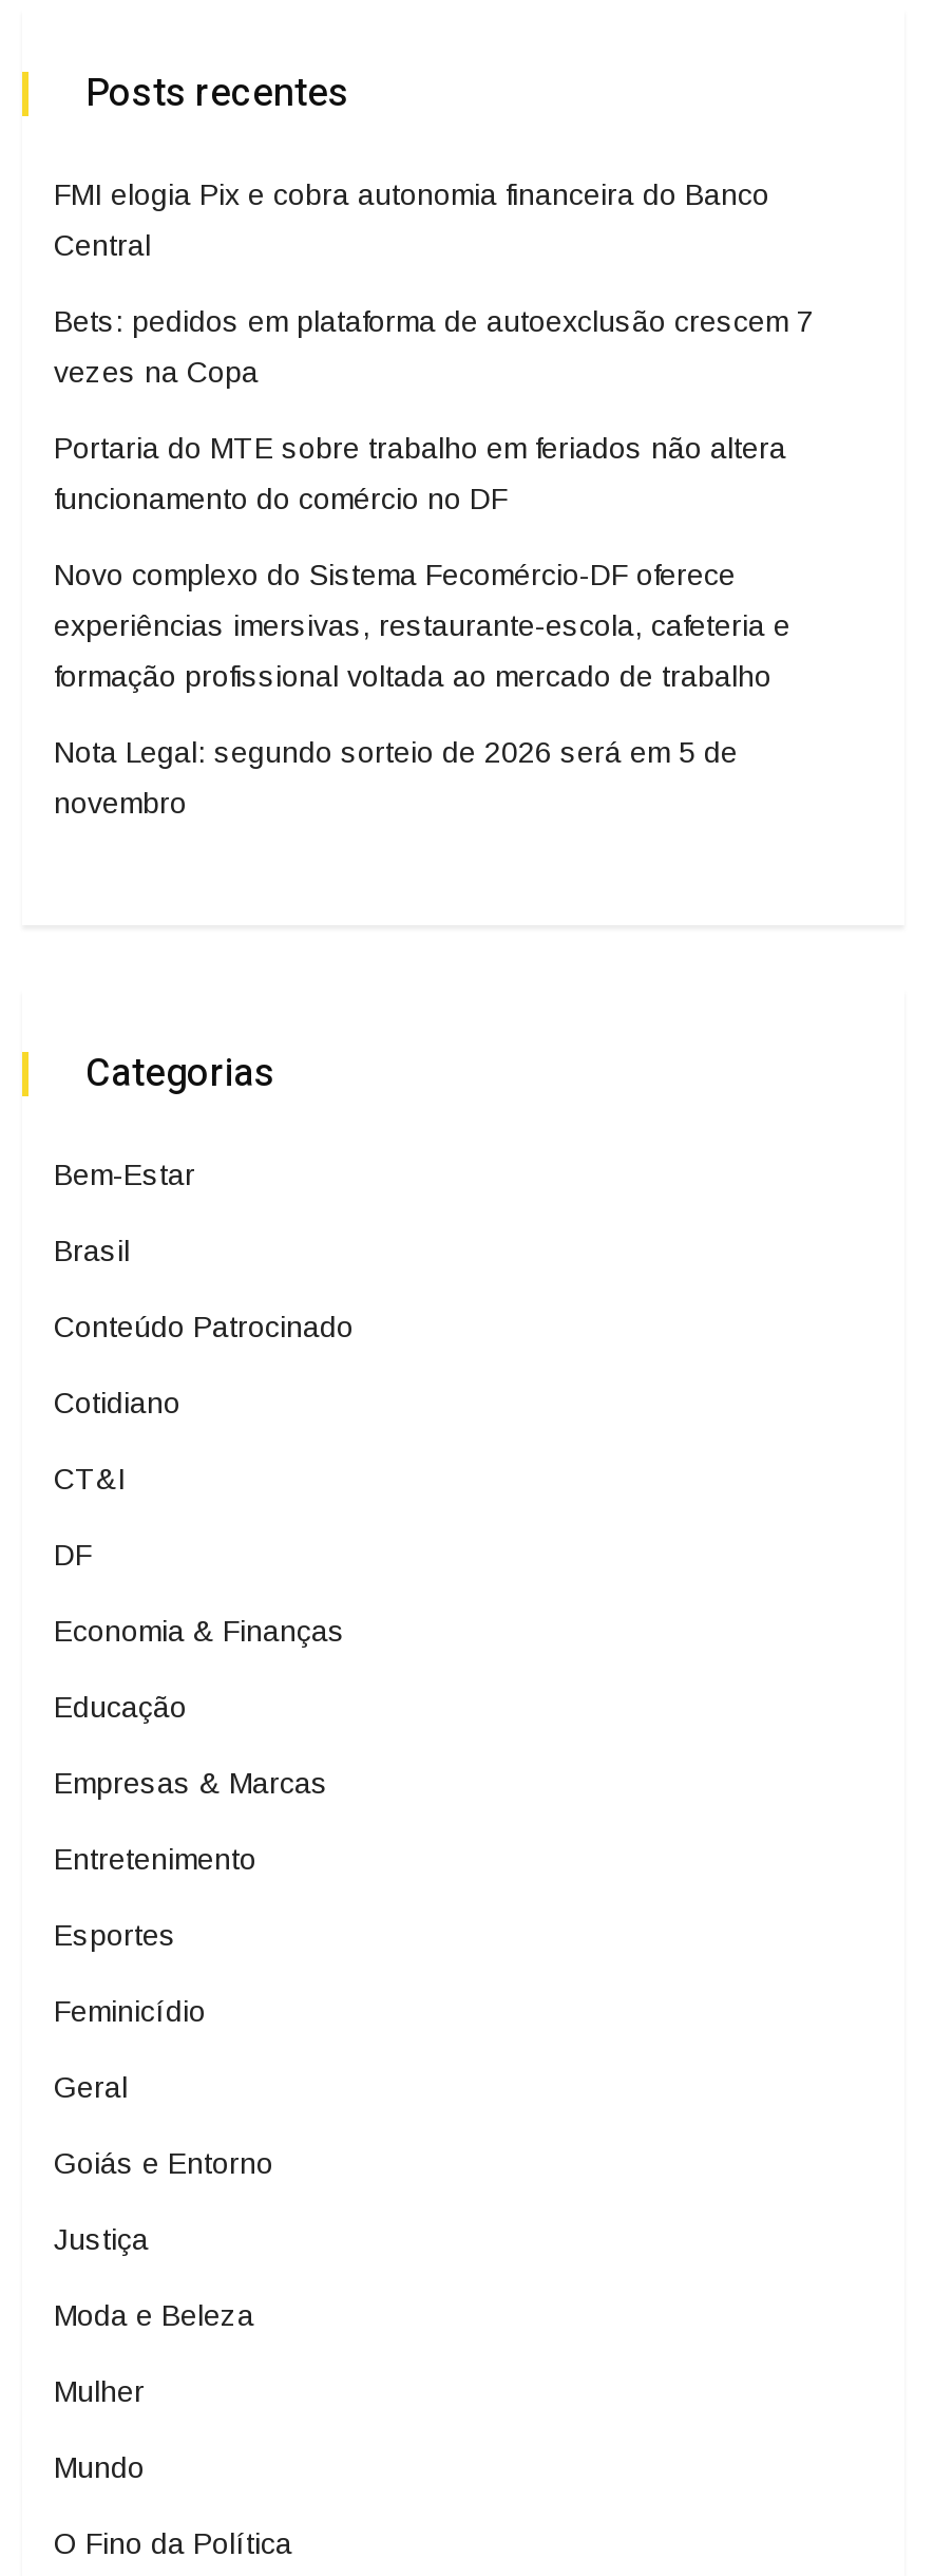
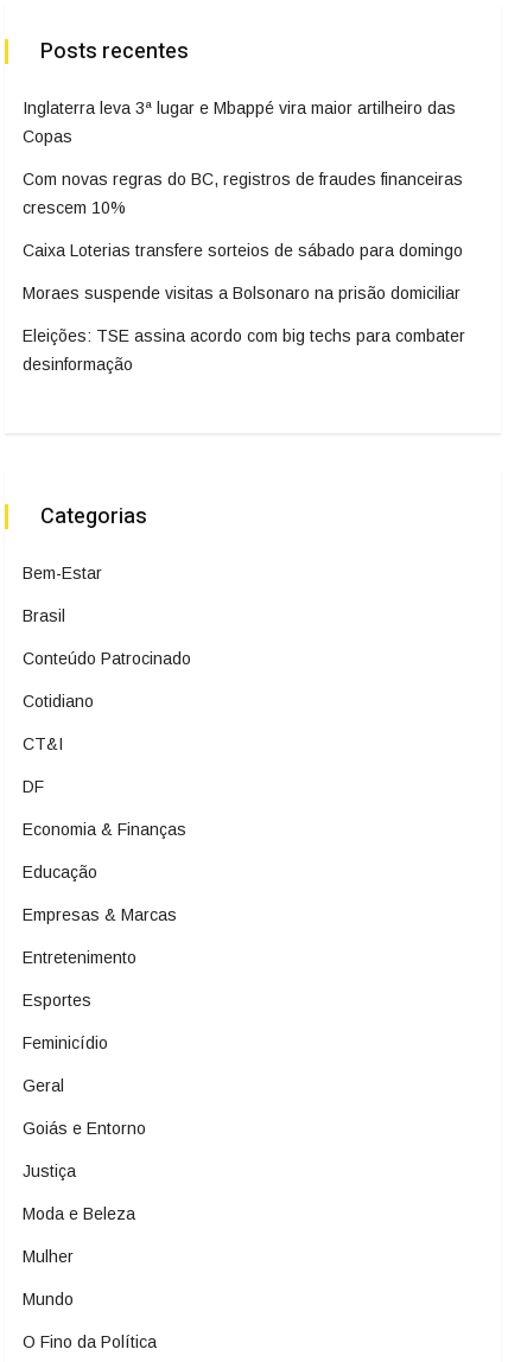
- FMI elogia Pix e cobra autonomia financeira do Banco
- Central
- Bets: pedidos em plataforma de autoexclusão crescem 7
- vezes na Copa
- Portaria do MTE sobre trabalho em feriados não altera
- funcionamento do comércio no DF
- Novo complexo do Sistema Fecomércio-DF oferece
- experiências imersivas, restaurante-escola, cafeteria e
- formação profissional voltada ao mercado de trabalho
- Nota Legal: segundo sorteio de 2026 será em 5 de
- novembro
+ Inglaterra leva 3ª lugar e Mbappé vira maior artilheiro das
+ Copas
+ Com novas regras do BC, registros de fraudes financeiras
+ crescem 10%
+ Caixa Loterias transfere sorteios de sábado para domingo
+ Moraes suspende visitas a Bolsonaro na prisão domiciliar
+ Eleições: TSE assina acordo com big techs para combater
+ desinformação
